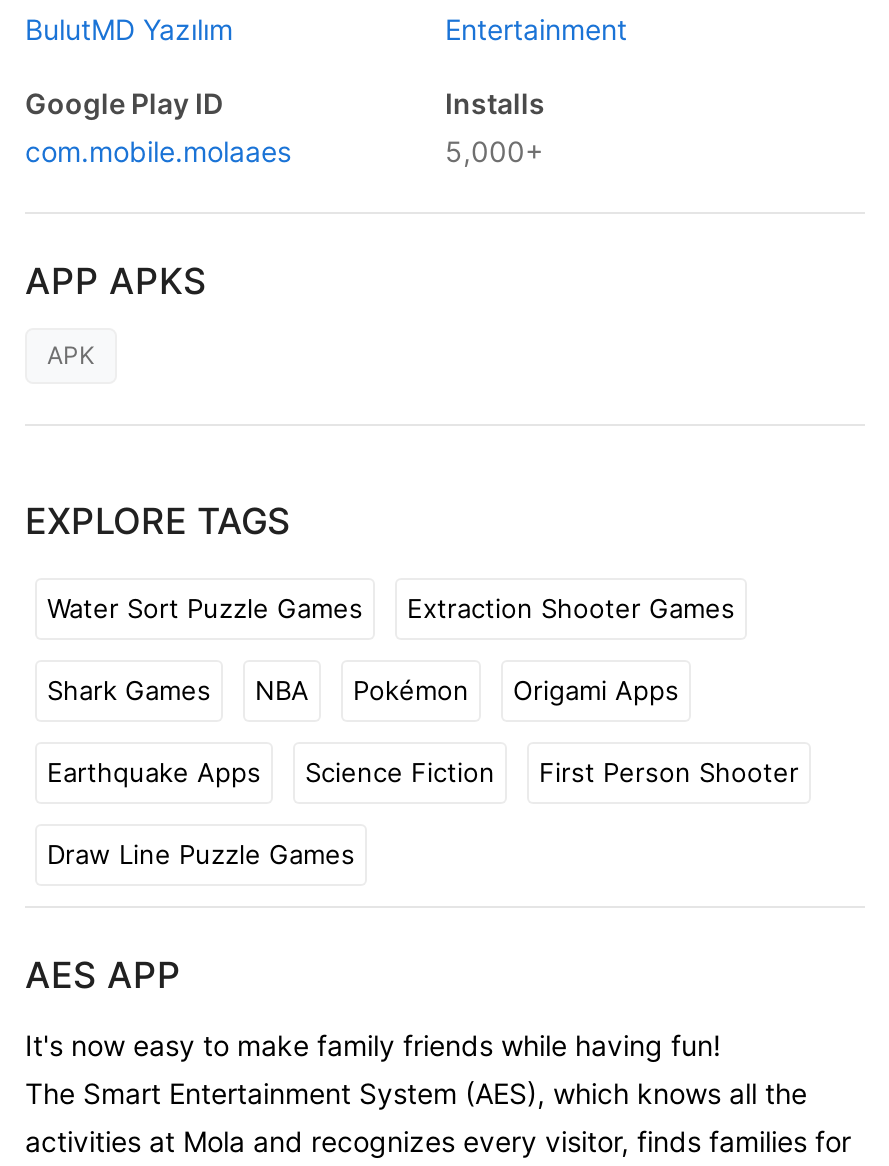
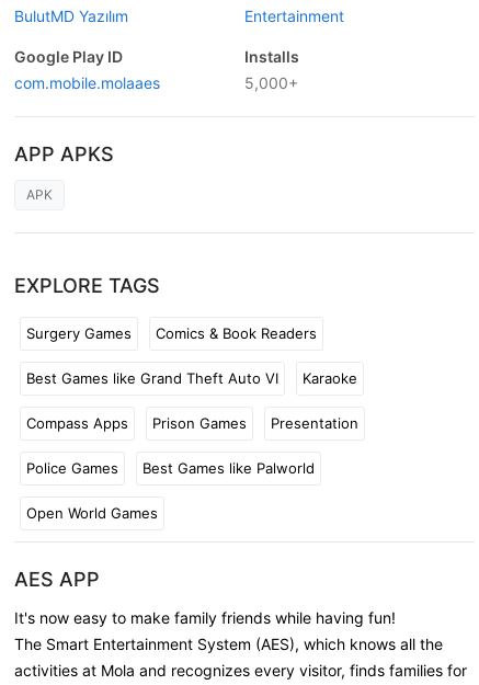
- Water Sort Puzzle Games
- Extraction Shooter Games
- Shark Games
- NBA
- Pokémon
- Origami Apps
- Earthquake Apps
- Science Fiction
- First Person Shooter
- Draw Line Puzzle Games
+ Surgery Games
+ Comics & Book Readers
+ Best Games like Grand Theft Auto VI
+ Karaoke
+ Compass Apps
+ Prison Games
+ Presentation
+ Police Games
+ Best Games like Palworld
+ Open World Games
